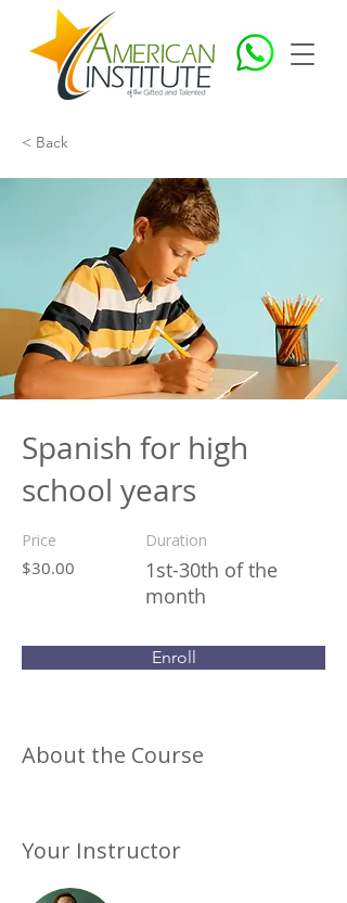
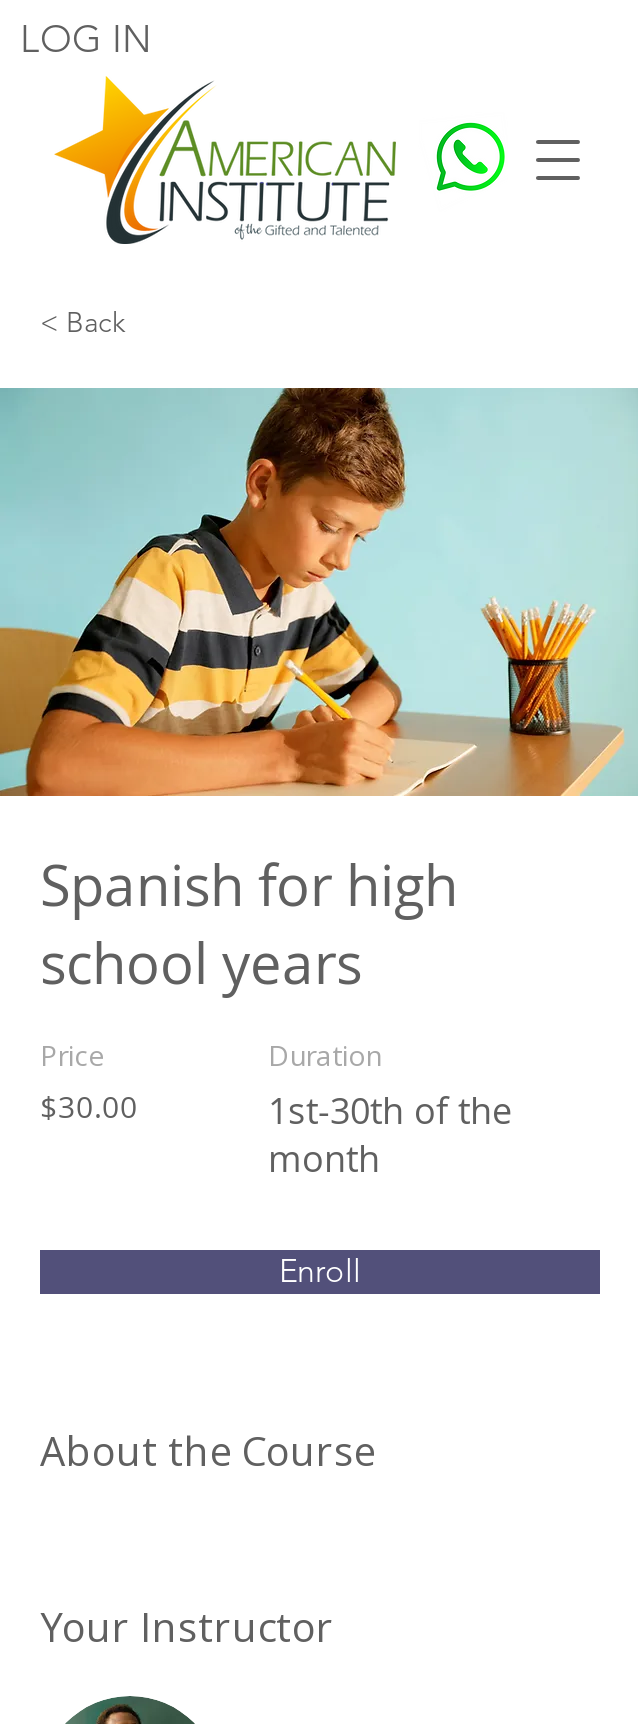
+ LOG IN
